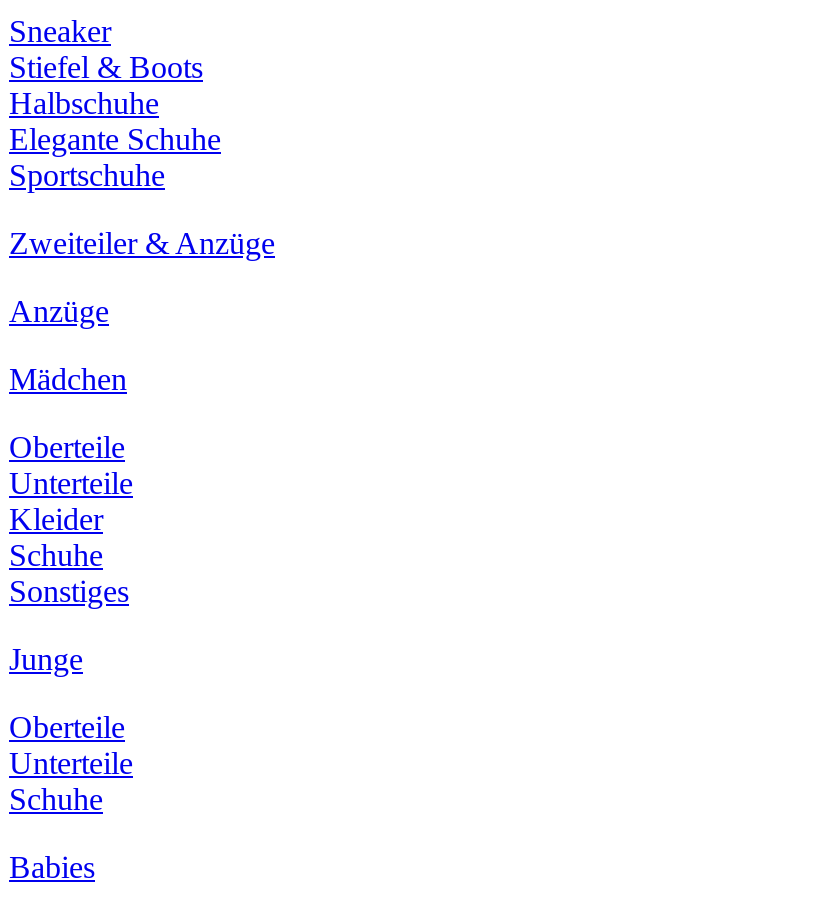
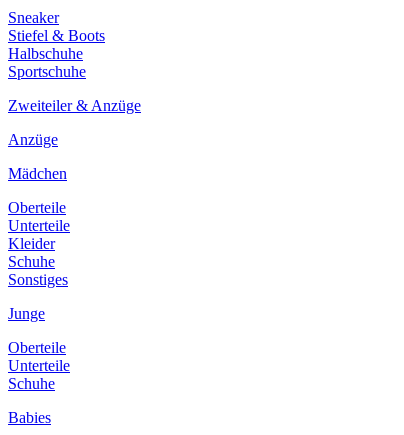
- Elegante Schuhe
